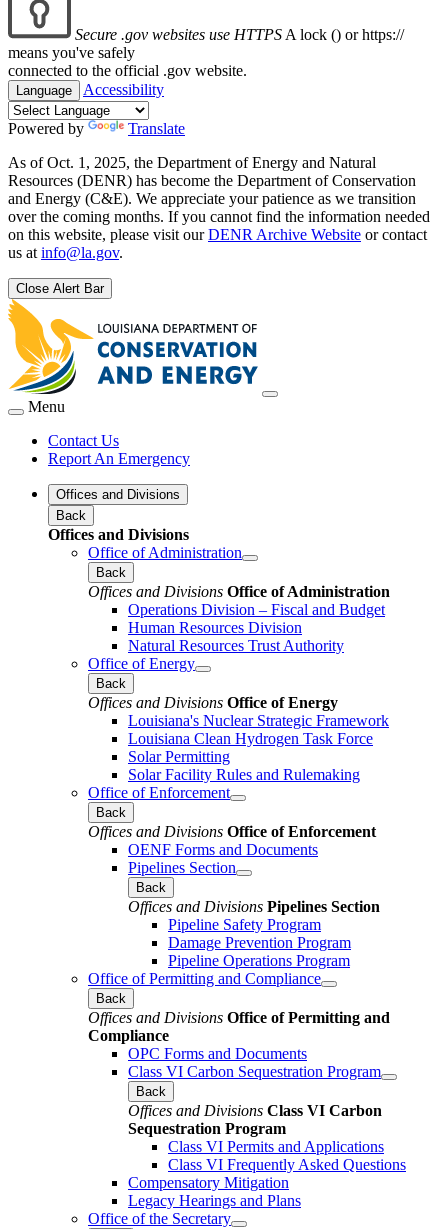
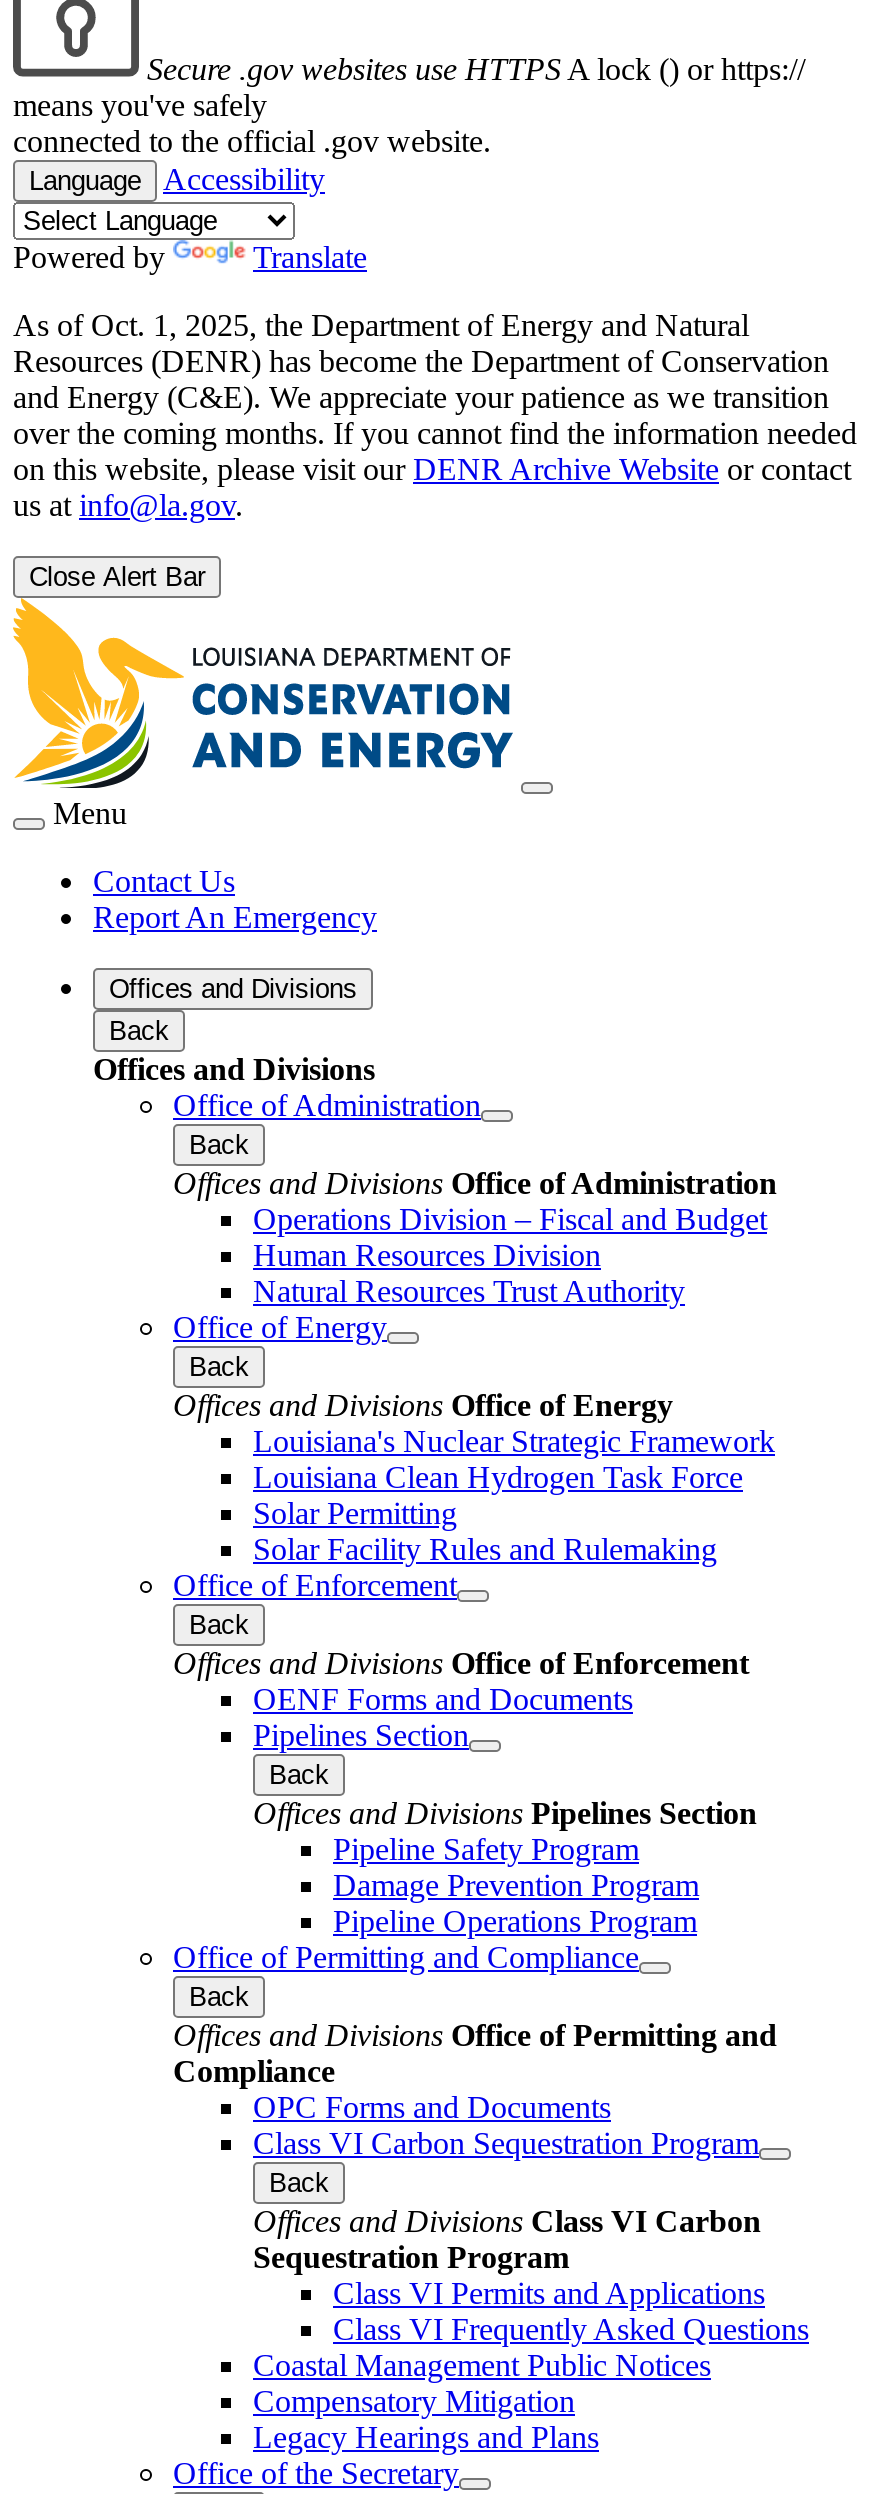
+ Coastal Management Public Notices
